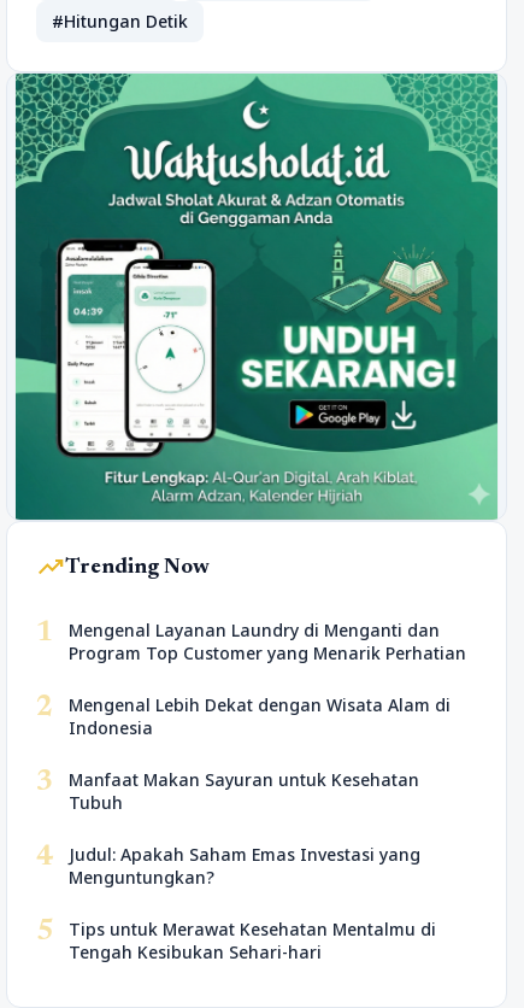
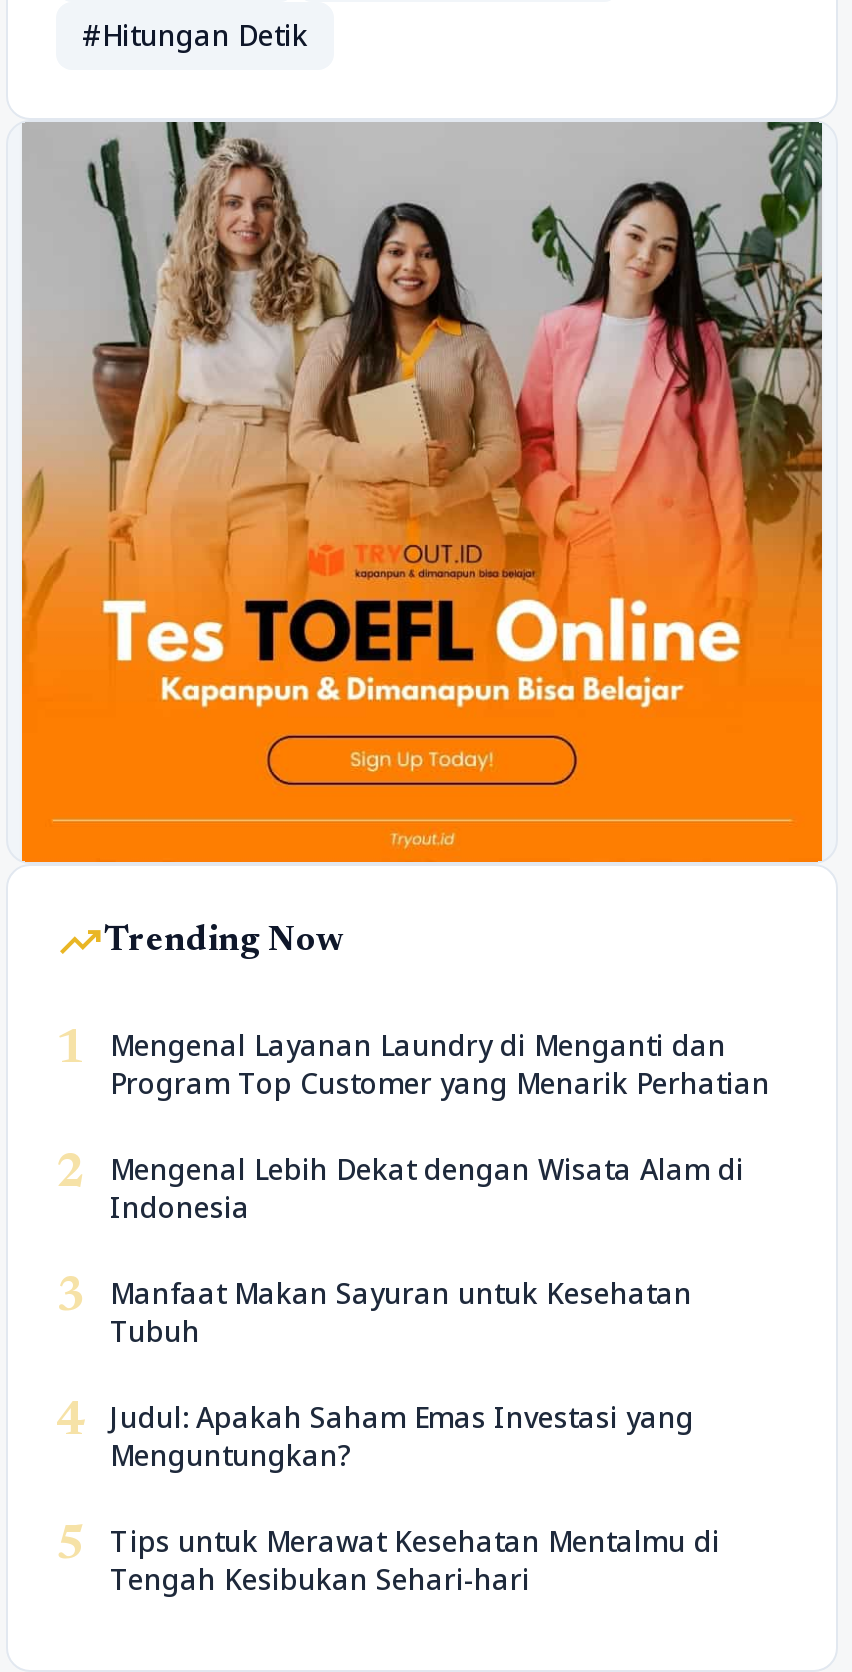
- [image]
+ [image]
